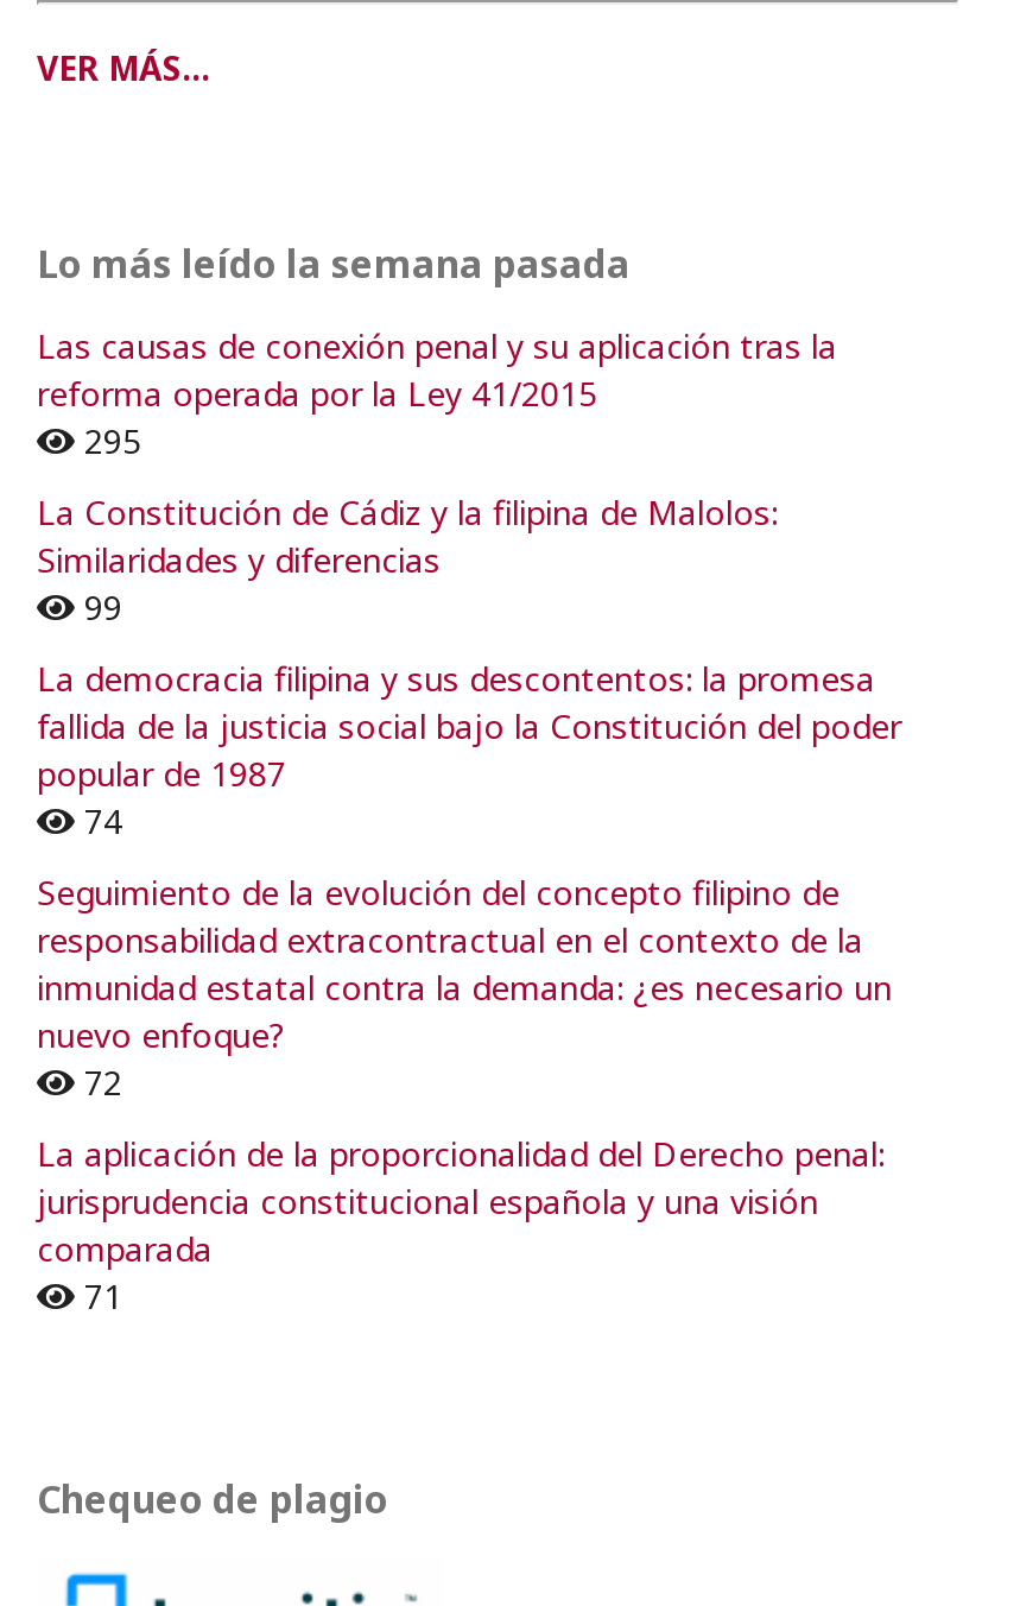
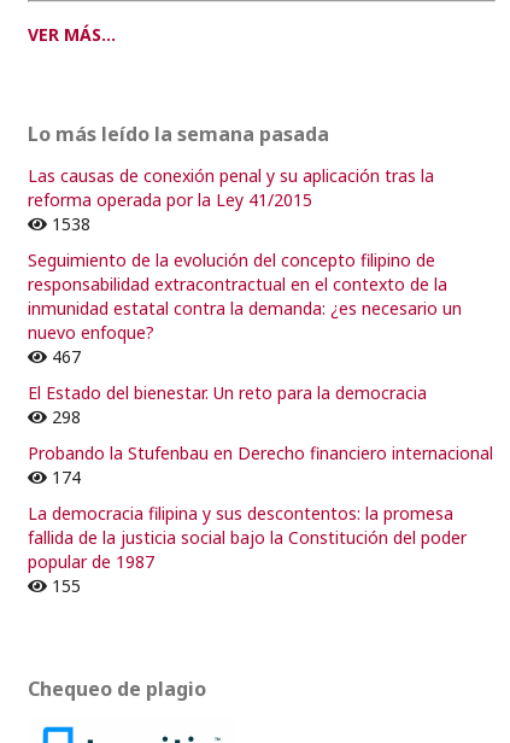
- 295
- La Constitución de Cádiz y la filipina de Malolos:
- Similaridades y diferencias
- 99
- 74
+ 1538

moved down: La democracia filipina y sus descontentos: la promesa | fallida de la justicia social bajo la Constitución del poder | popular de 1987

moved up: Seguimiento de la evolución del concepto filipino de | responsabilidad extracontractual en el contexto de la | inmunidad estatal contra la demanda: ¿es necesario un | nuevo enfoque?

- 72
- La aplicación de la proporcionalidad del Derecho penal:
- jurisprudencia constitucional española y una visión
- comparada
- 71
+ 467
+ El Estado del bienestar. Un reto para la democracia
+ 298
+ Probando la Stufenbau en Derecho financiero internacional
+ 174
+ 155
